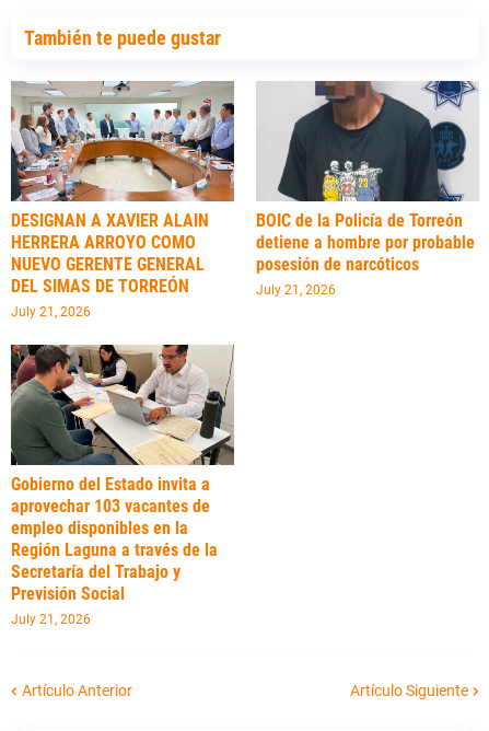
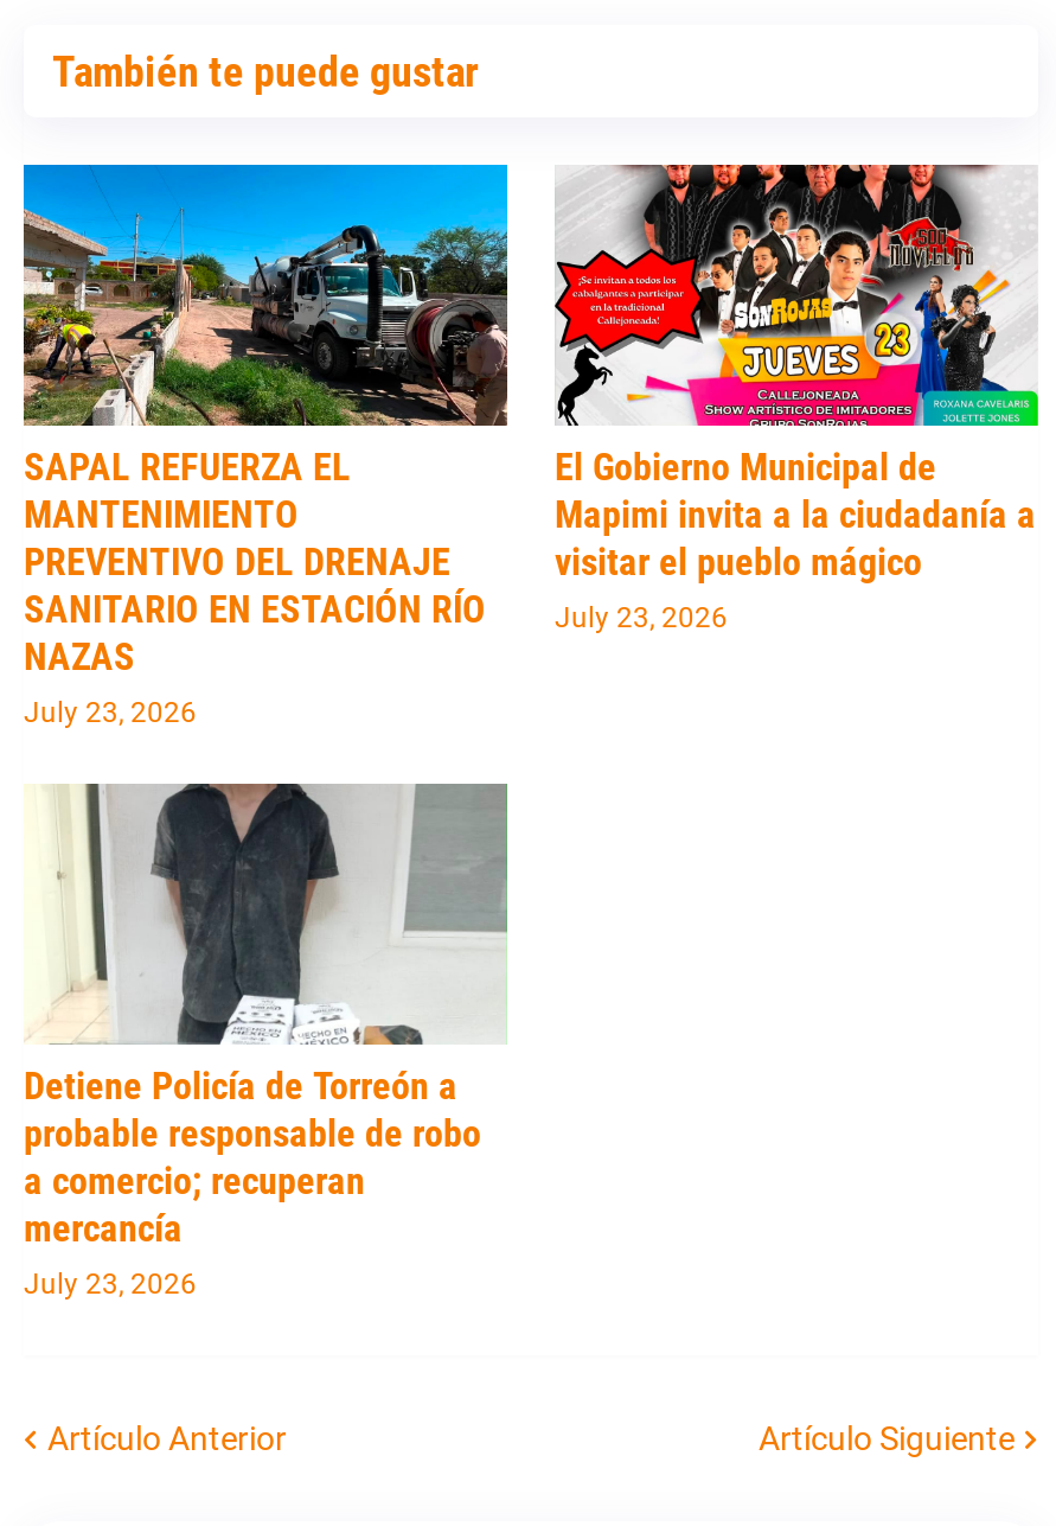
- [image]
- DESIGNAN A XAVIER ALAIN
- HERRERA ARROYO COMO
- NUEVO GERENTE GENERAL
- DEL SIMAS DE TORREÓN
- July 21, 2026
+ [image]
+ SAPAL REFUERZA EL
+ MANTENIMIENTO
+ PREVENTIVO DEL DRENAJE
+ SANITARIO EN ESTACIÓN RÍO
+ NAZAS
+ July 23, 2026

- [image]
- BOIC de la Policía de Torreón
- detiene a hombre por probable
- posesión de narcóticos
- July 21, 2026
+ [image]
+ El Gobierno Municipal de
+ Mapimi invita a la ciudadanía a
+ visitar el pueblo mágico
+ July 23, 2026

- [image]
- Gobierno del Estado invita a
- aprovechar 103 vacantes de
- empleo disponibles en la
- Región Laguna a través de la
- Secretaría del Trabajo y
- Previsión Social
- July 21, 2026
+ [image]
+ Detiene Policía de Torreón a
+ probable responsable de robo
+ a comercio; recuperan
+ mercancía
+ July 23, 2026
